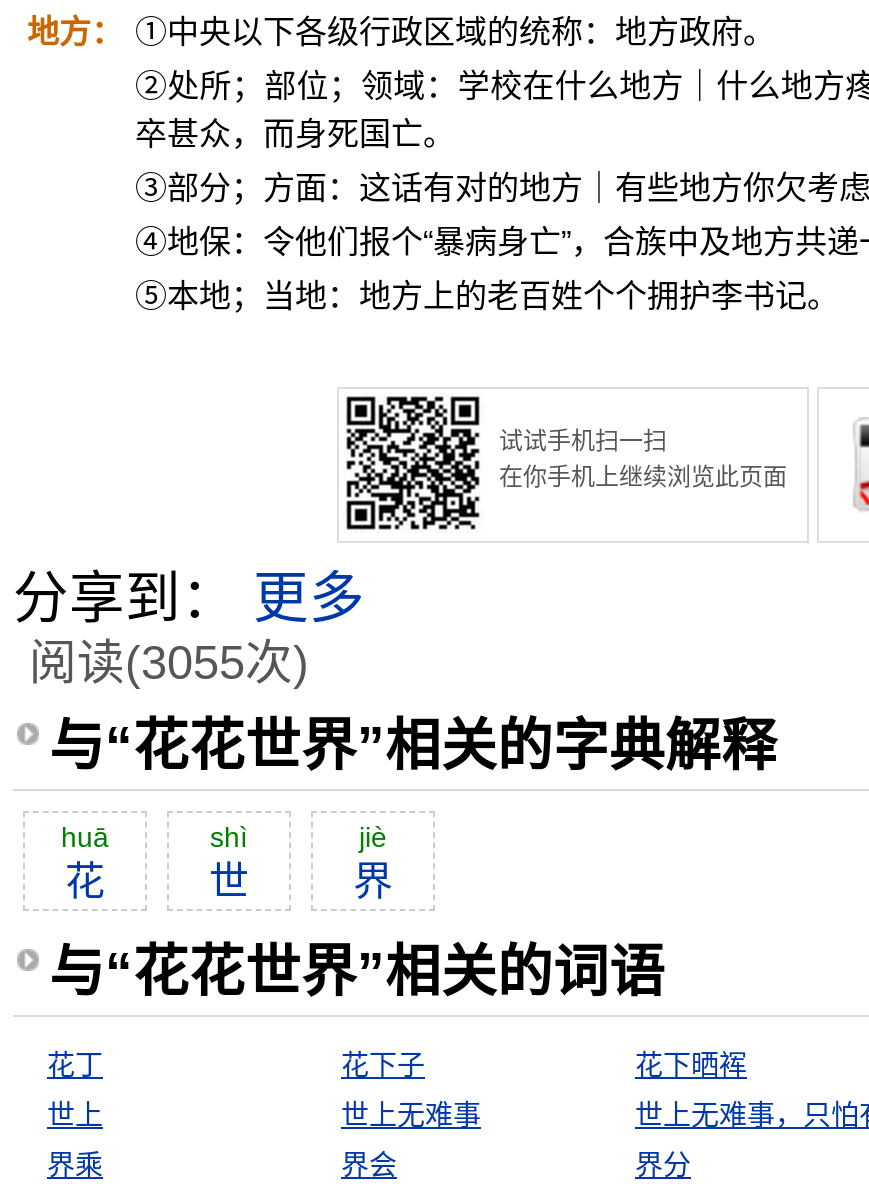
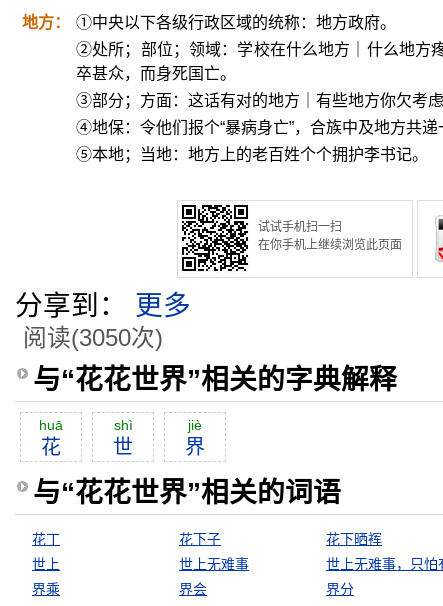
- 阅读(3055次)
+ 阅读(3050次)
